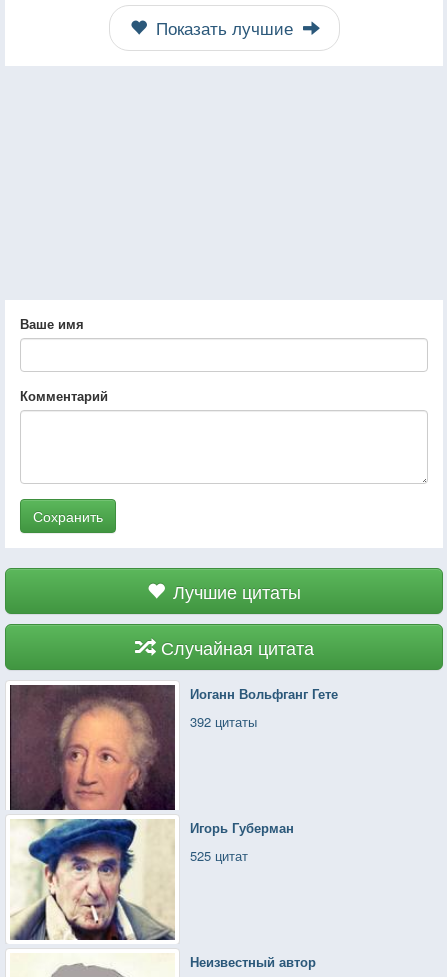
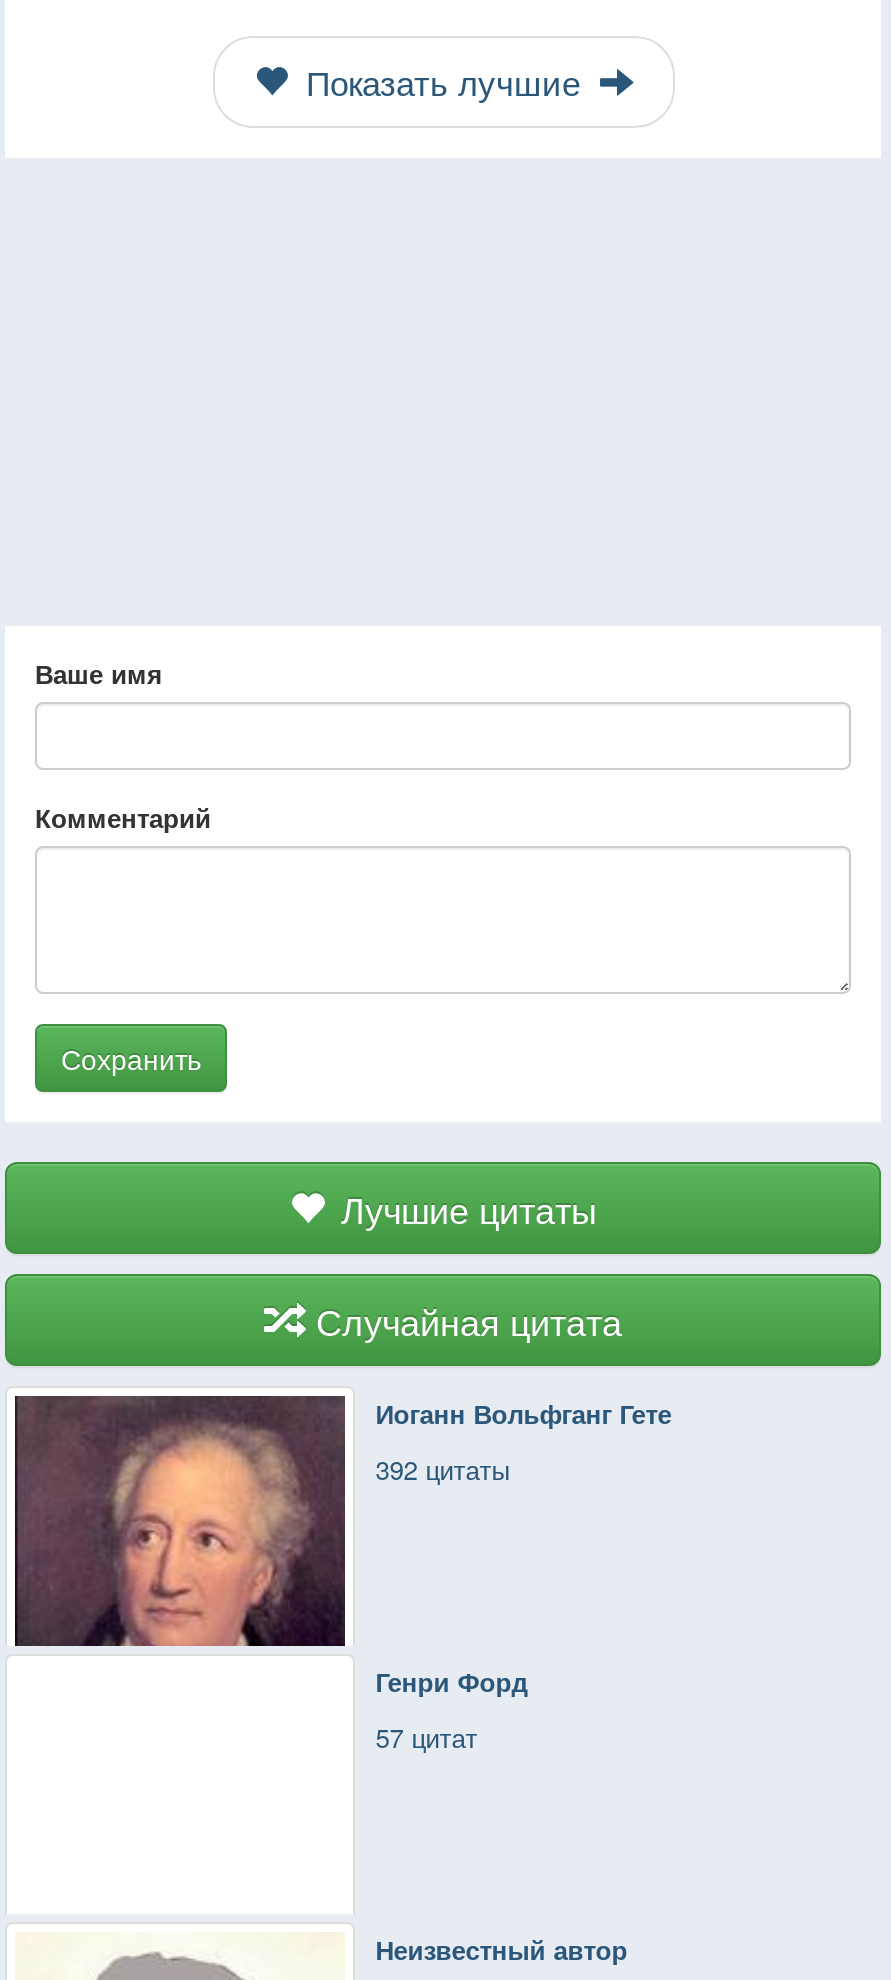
- [image]

- Игорь Губерман
+ Генри Форд

- 525 цитат
+ 57 цитат
